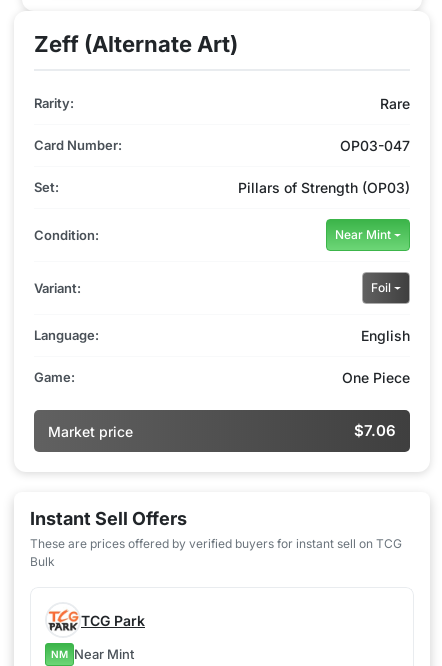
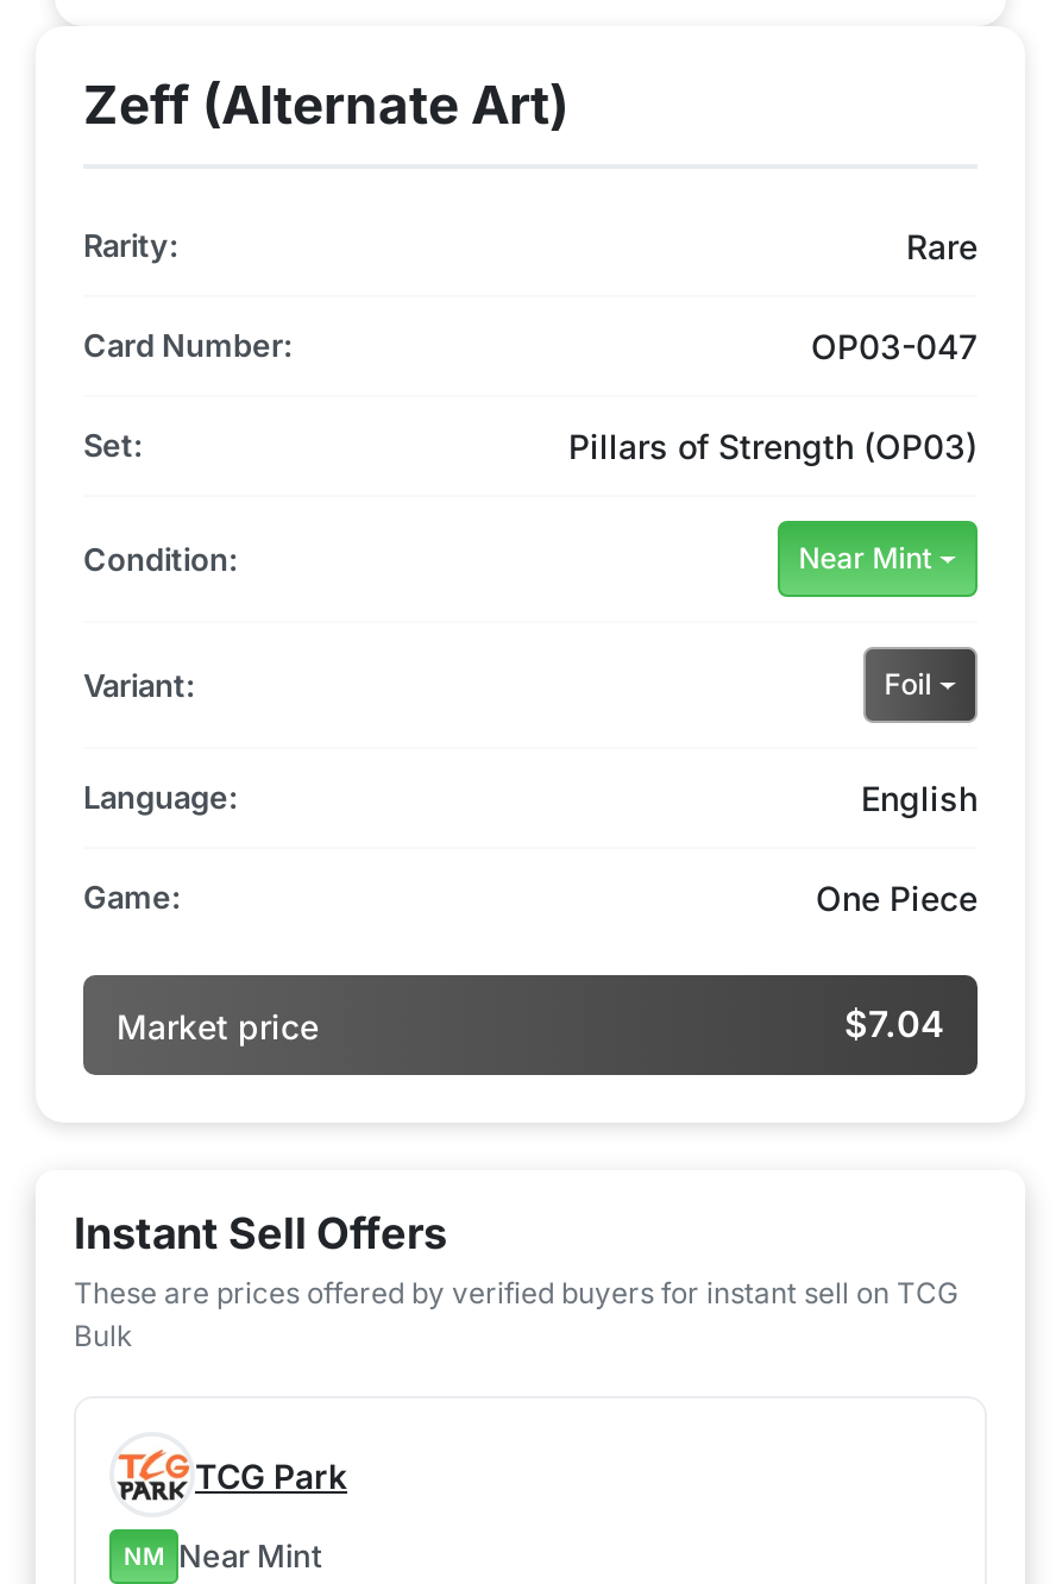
- $7.06
+ $7.04
